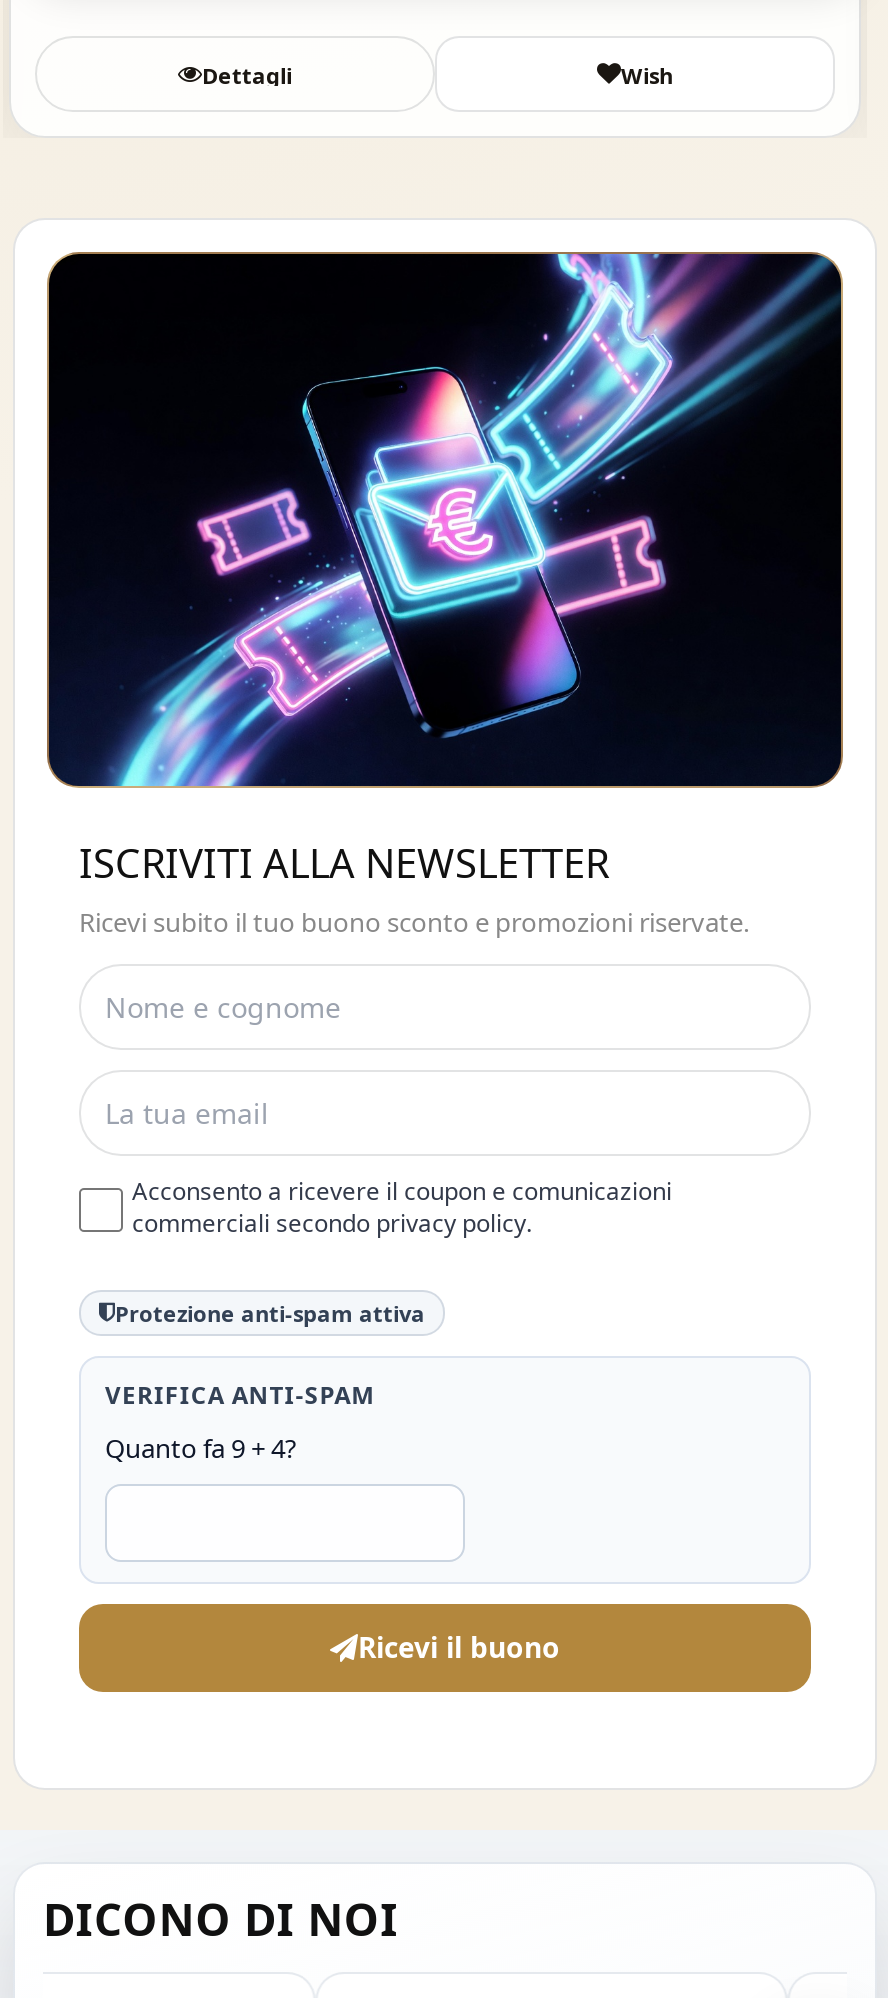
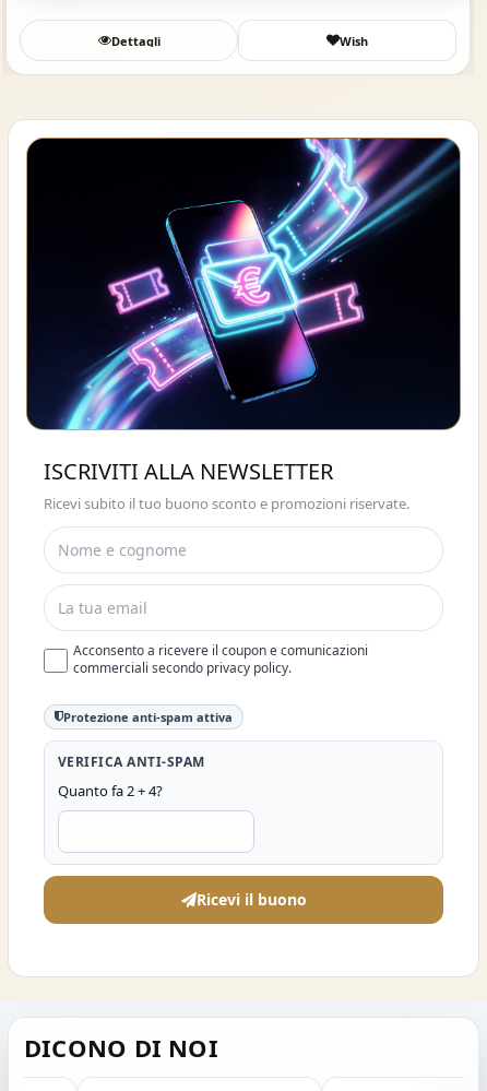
- Quanto fa 9 + 4?
+ Quanto fa 2 + 4?
